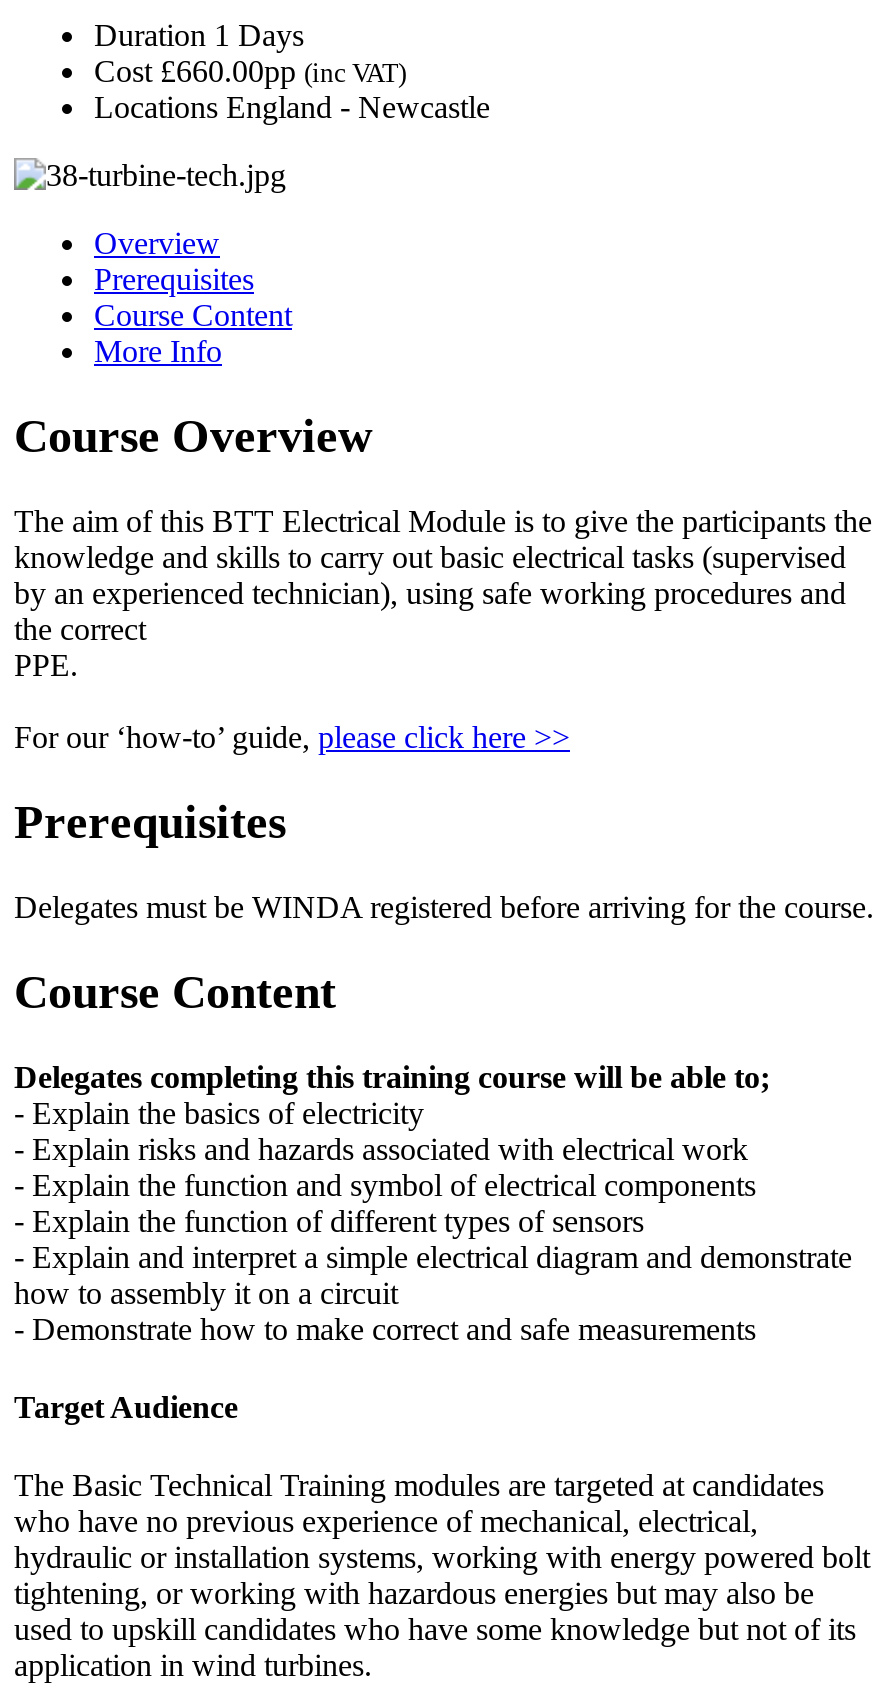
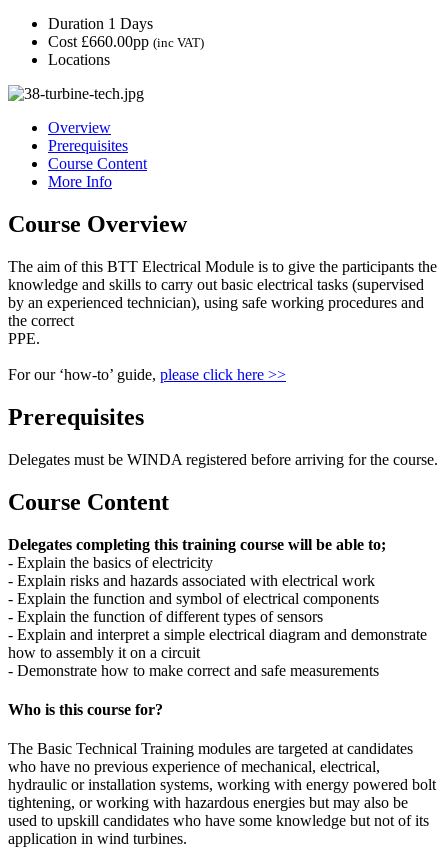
- Locations England - Newcastle
+ Locations

- Target Audience
+ Who is this course for?
